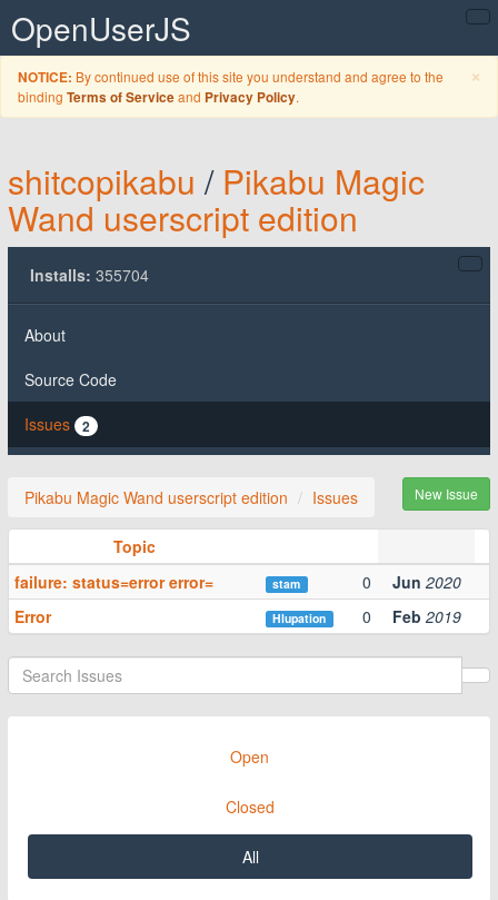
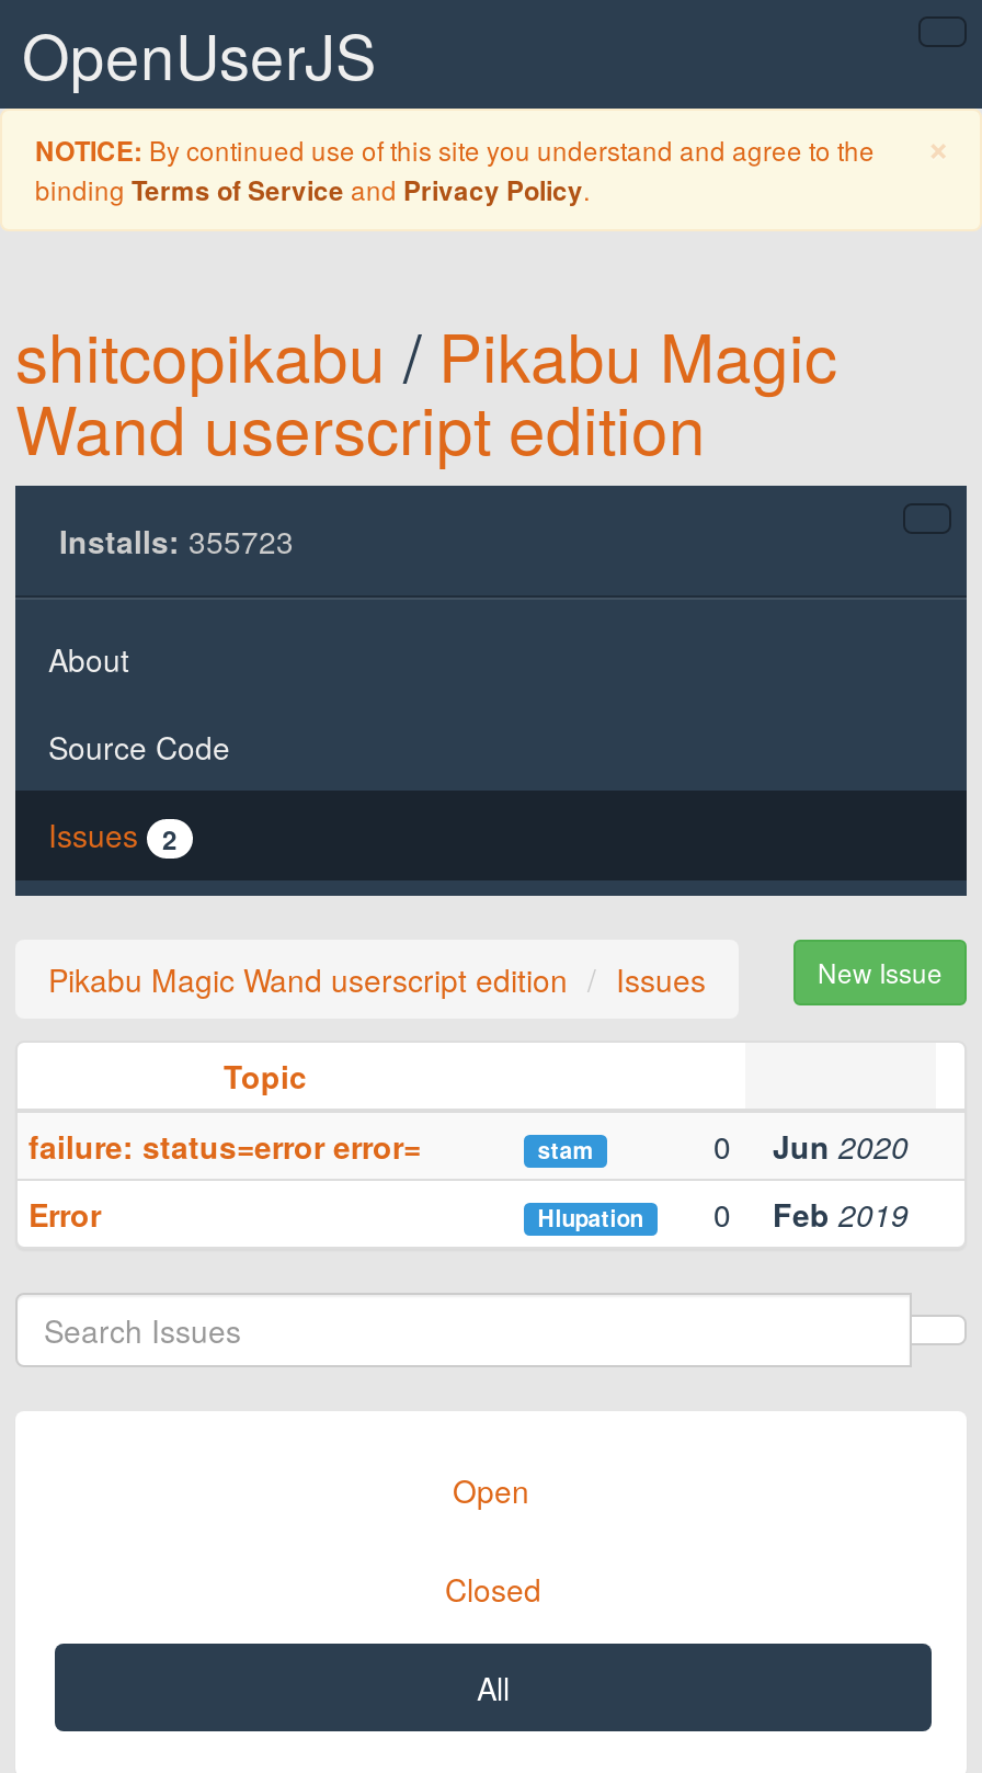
- Installs: 355704
+ Installs: 355723
